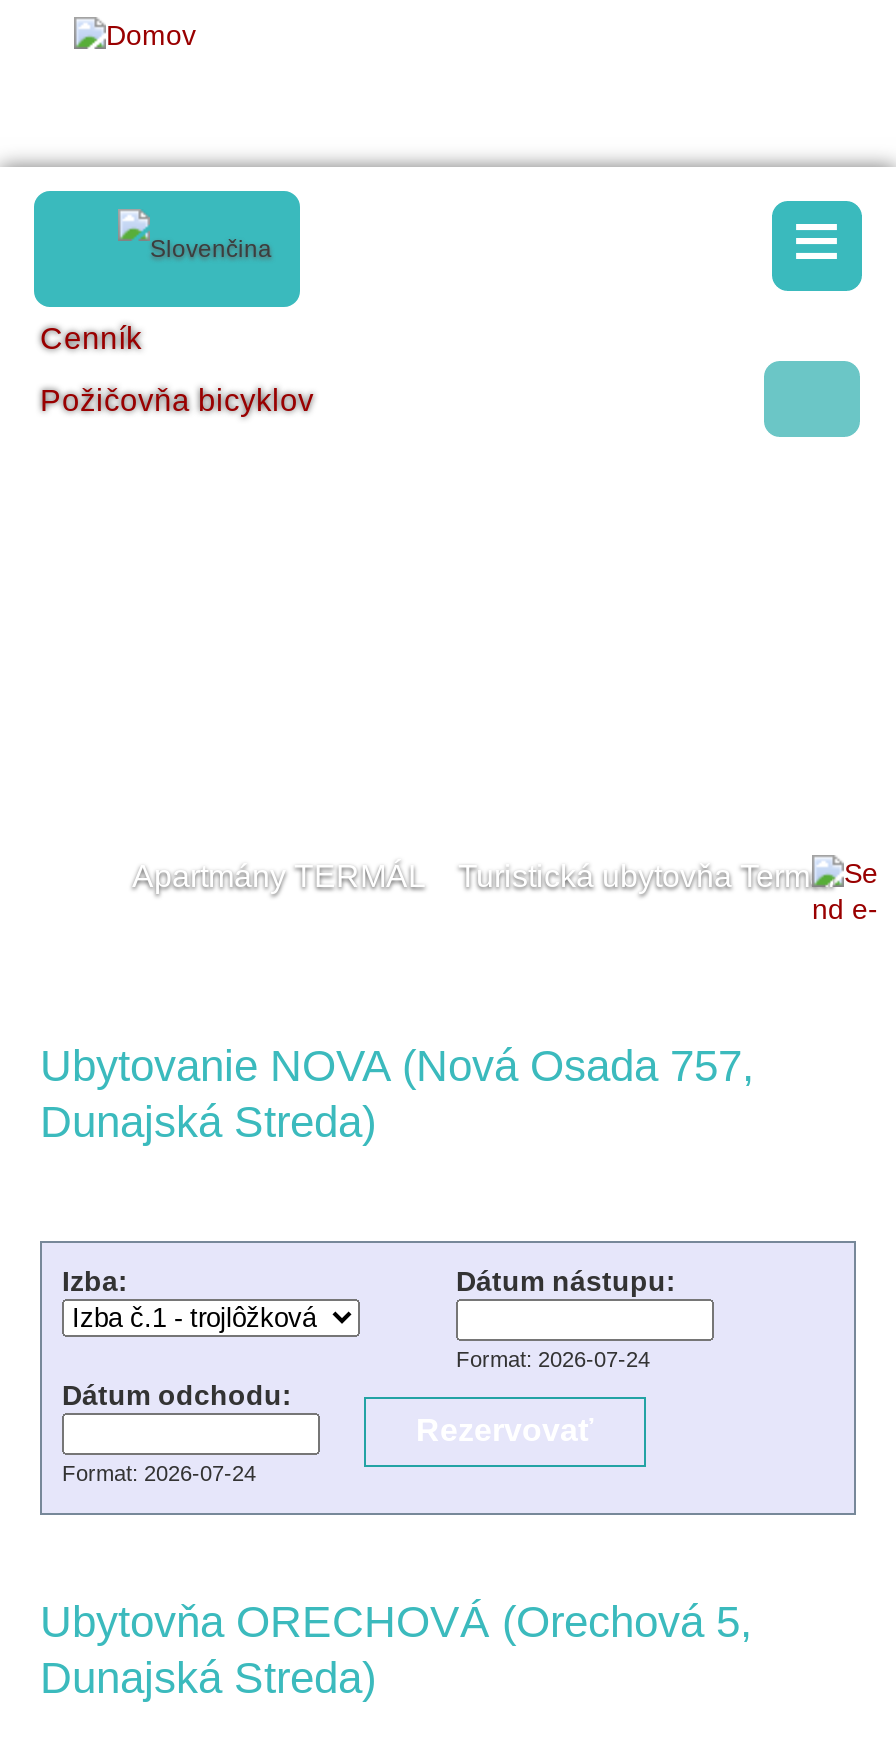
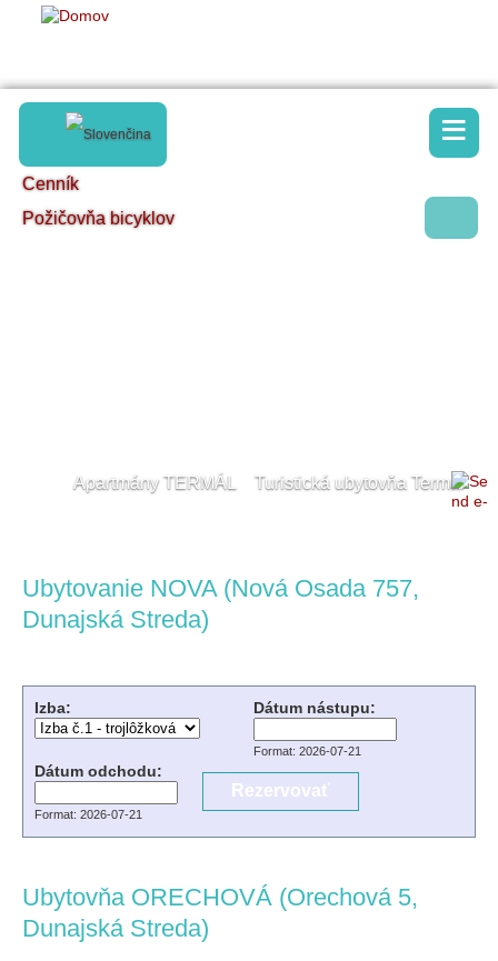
- Format: 2026-07-24
+ Format: 2026-07-21

- Format: 2026-07-24
+ Format: 2026-07-21
